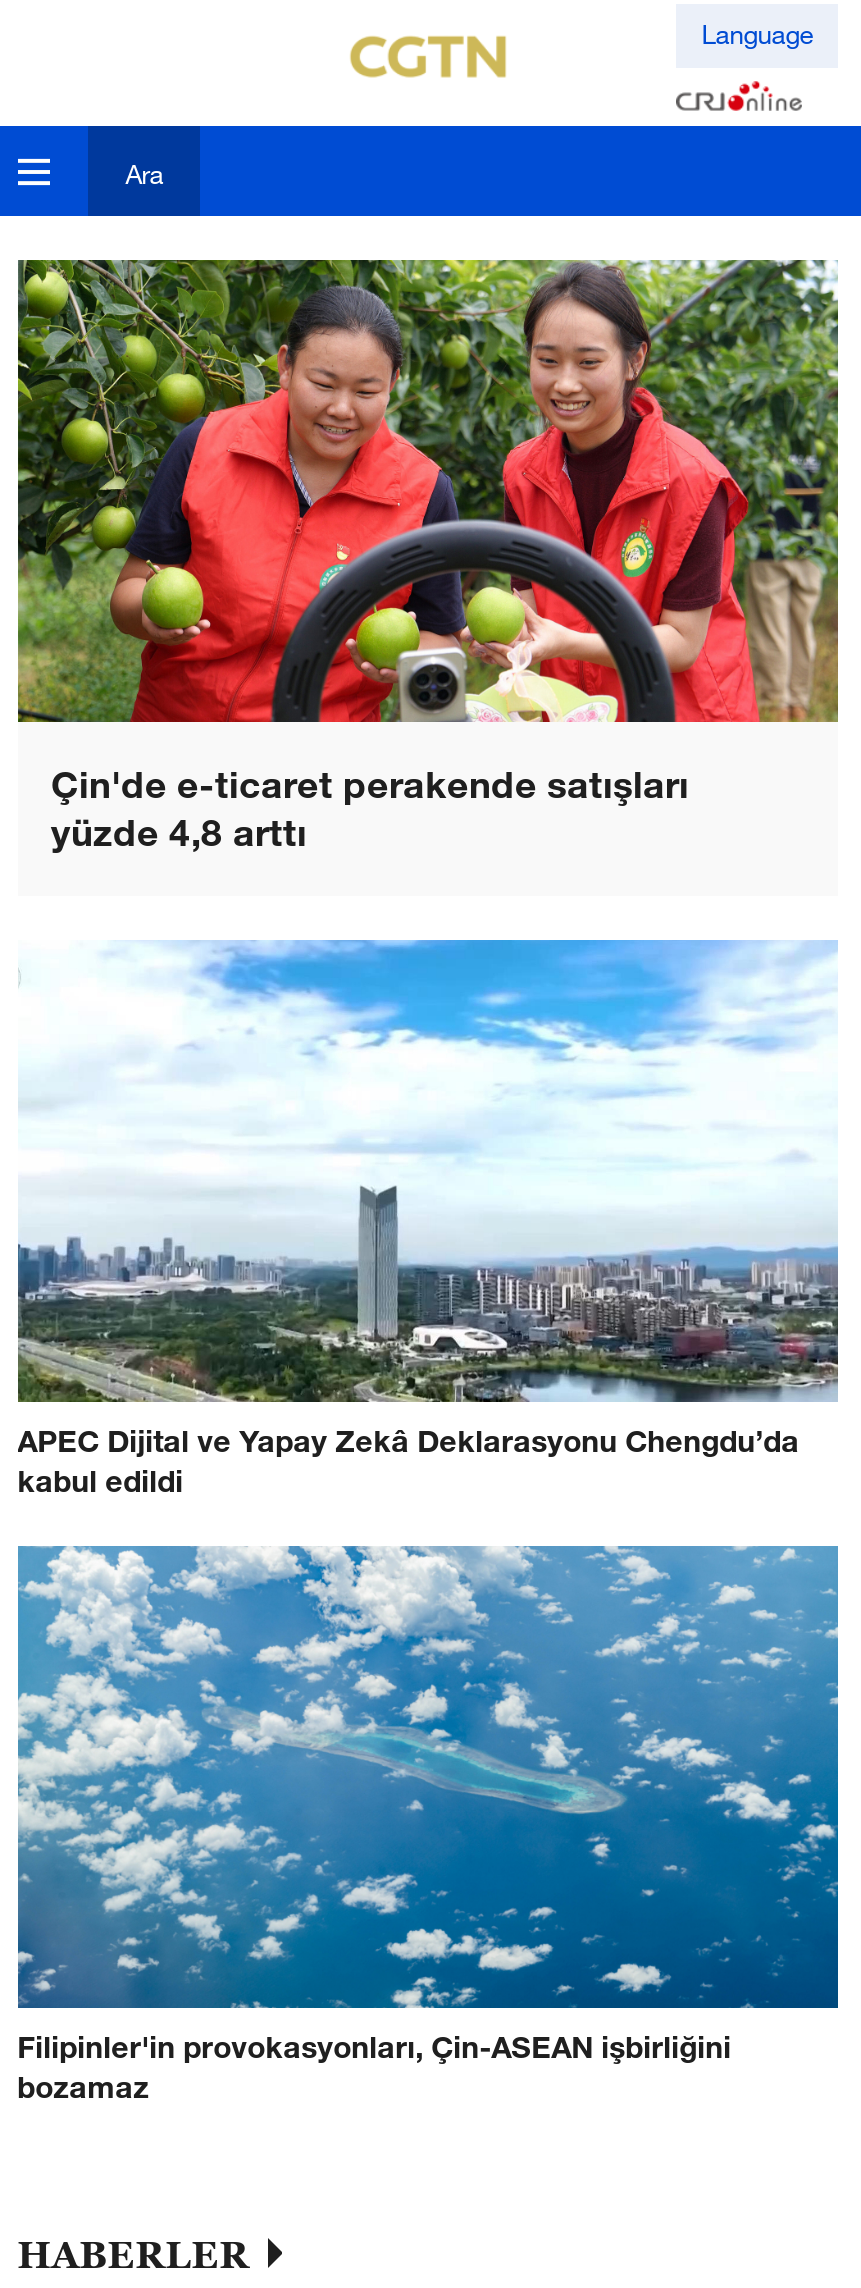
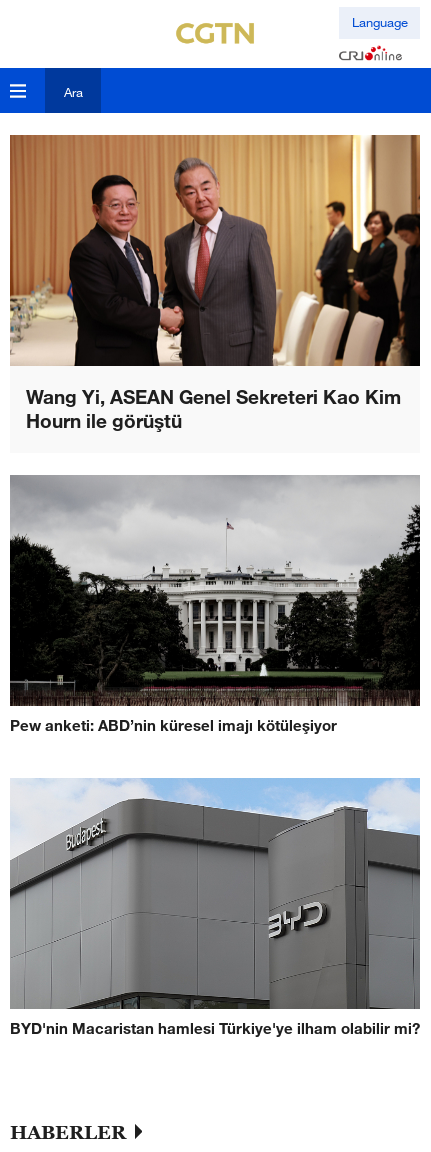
- [image]
- Çin'de e-ticaret perakende satışları
- yüzde 4,8 arttı
+ [image]
+ Wang Yi, ASEAN Genel Sekreteri Kao Kim
+ Hourn ile görüştü

- [image]
- APEC Dijital ve Yapay Zekâ Deklarasyonu Chengdu’da
- kabul edildi
+ [image]
+ Pew anketi: ABD’nin küresel imajı kötüleşiyor

- [image]
- Filipinler'in provokasyonları, Çin-ASEAN işbirliğini
- bozamaz
+ [image]
+ BYD'nin Macaristan hamlesi Türkiye'ye ilham olabilir mi?
